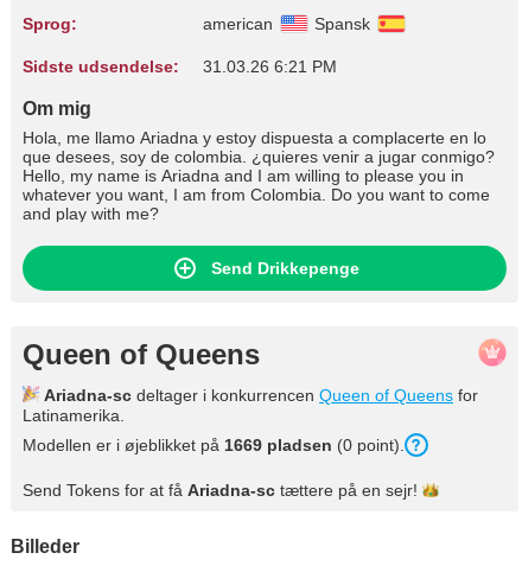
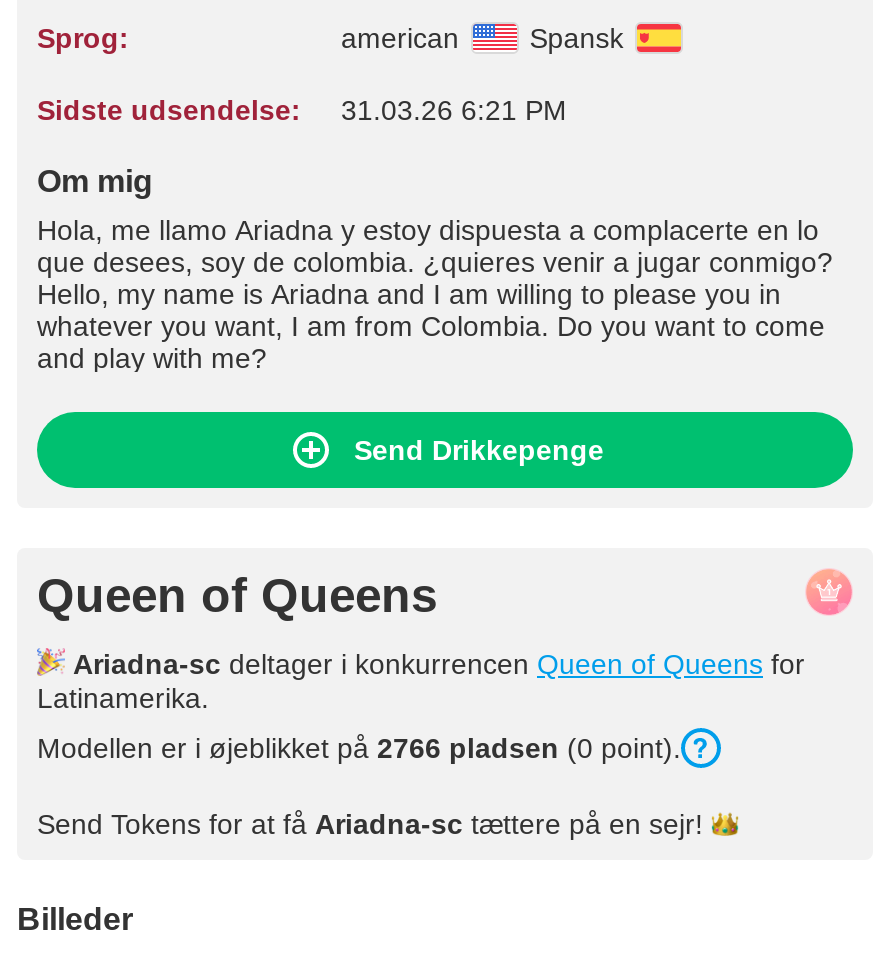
- Modellen er i øjeblikket på 1669 pladsen (0 point).
+ Modellen er i øjeblikket på 2766 pladsen (0 point).
